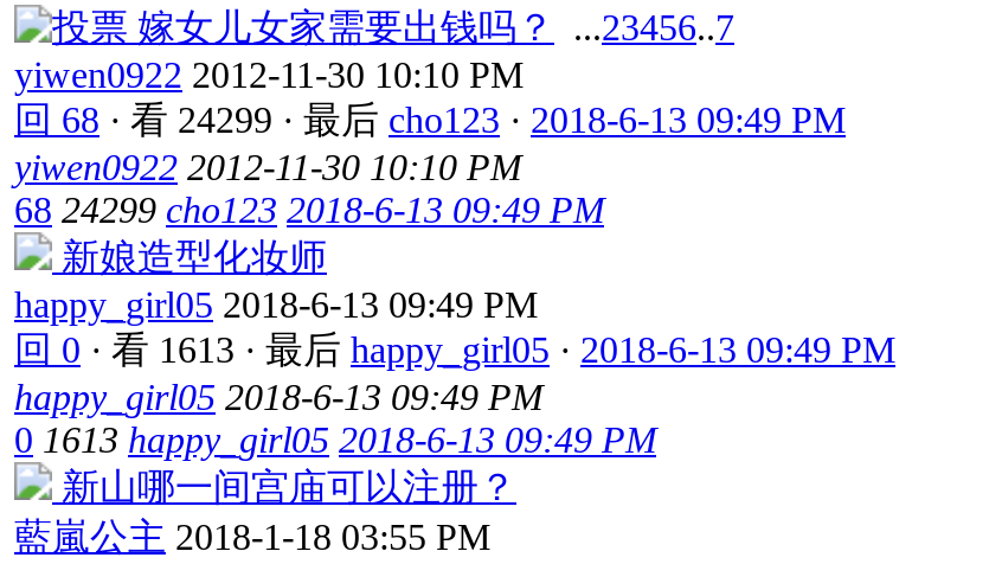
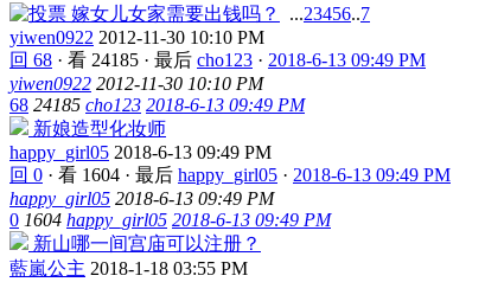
- 回 68 · 看 24299 · 最后cho123 · 2018-6-13 09:49 PM
+ 回 68 · 看 24185 · 最后cho123 · 2018-6-13 09:49 PM

- 68 24299 cho123 2018-6-13 09:49 PM
+ 68 24185 cho123 2018-6-13 09:49 PM

- 回 0 · 看 1613 · 最后happy_girl05 · 2018-6-13 09:49 PM
+ 回 0 · 看 1604 · 最后happy_girl05 · 2018-6-13 09:49 PM

- 0 1613 happy_girl05 2018-6-13 09:49 PM
+ 0 1604 happy_girl05 2018-6-13 09:49 PM
